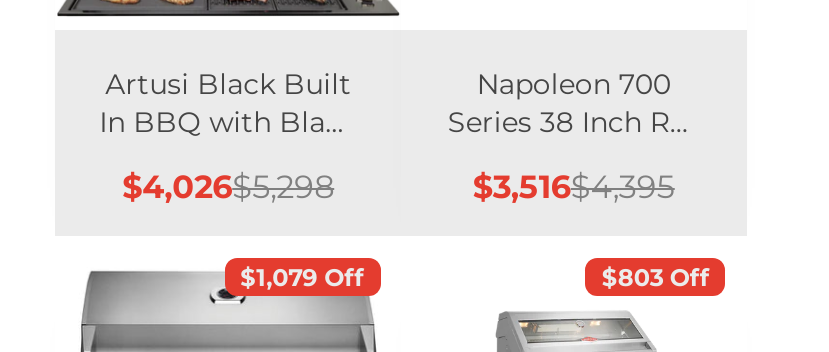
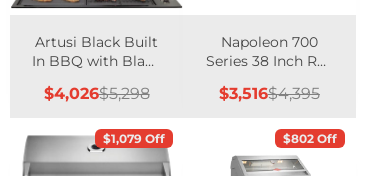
- $803 Off
+ $802 Off
